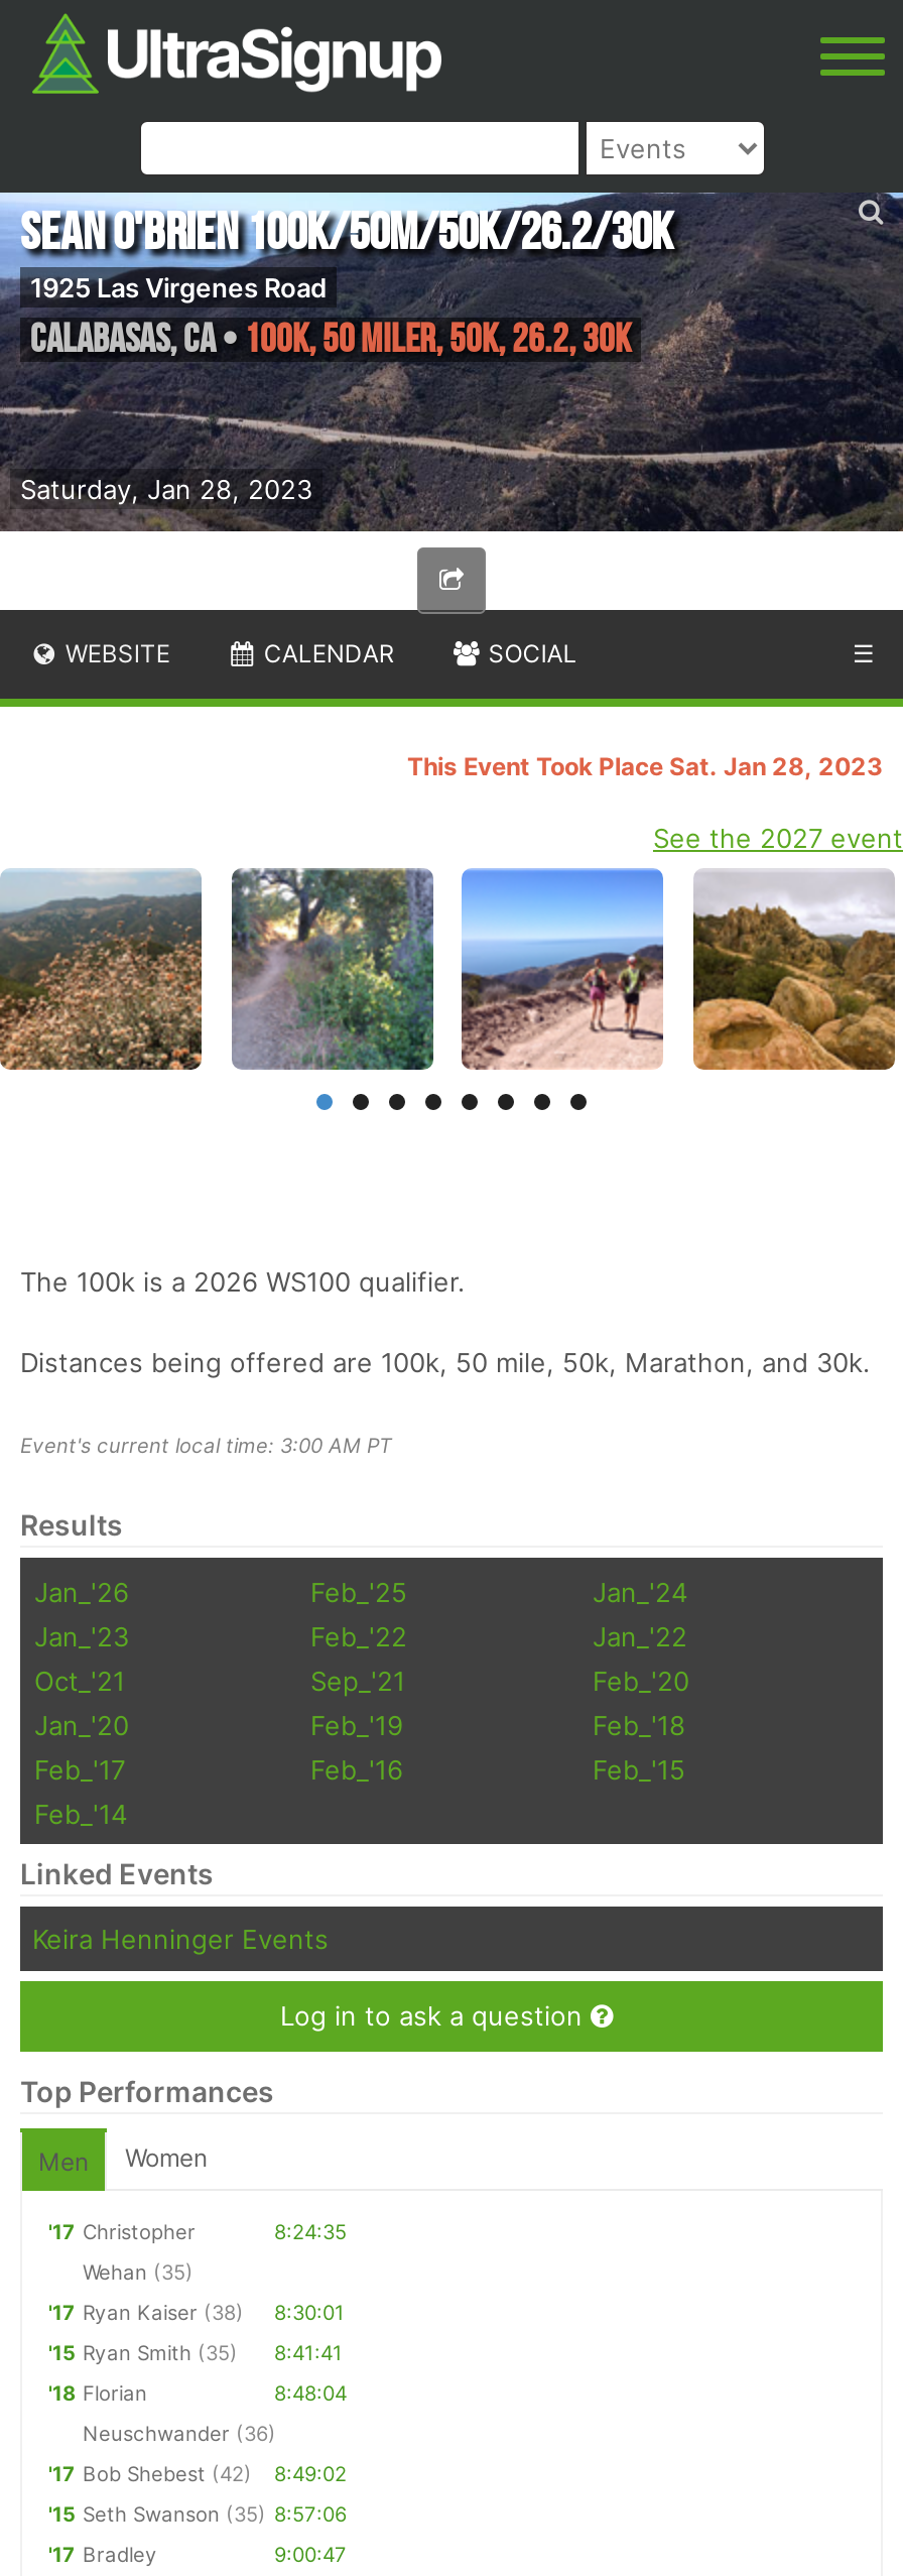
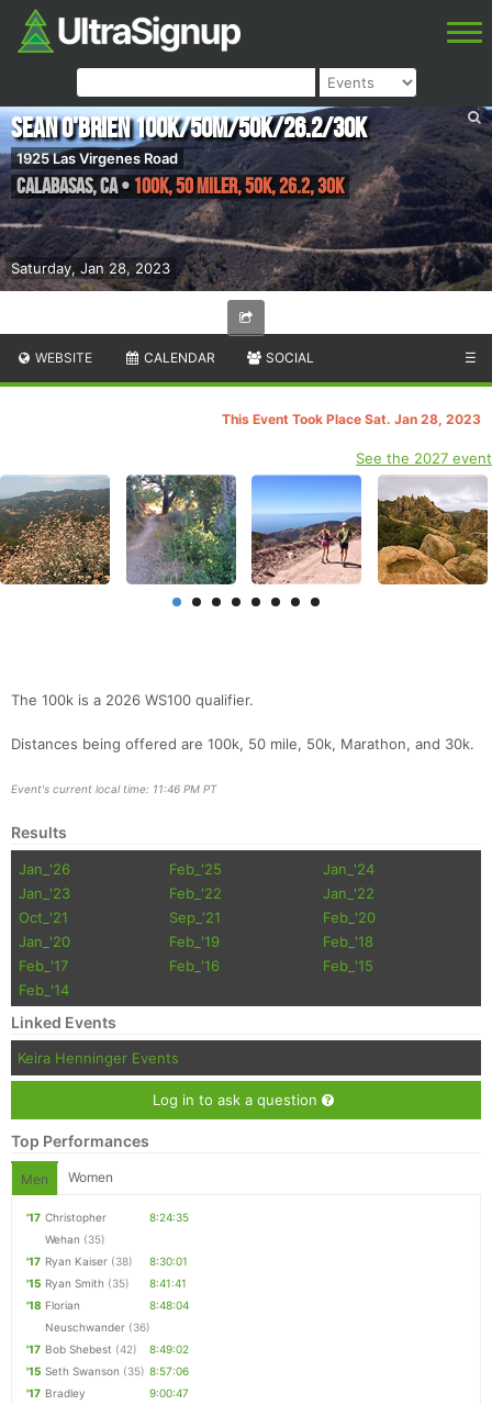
- Event's current local time: 3:00 AM PT
+ Event's current local time: 11:46 PM PT
